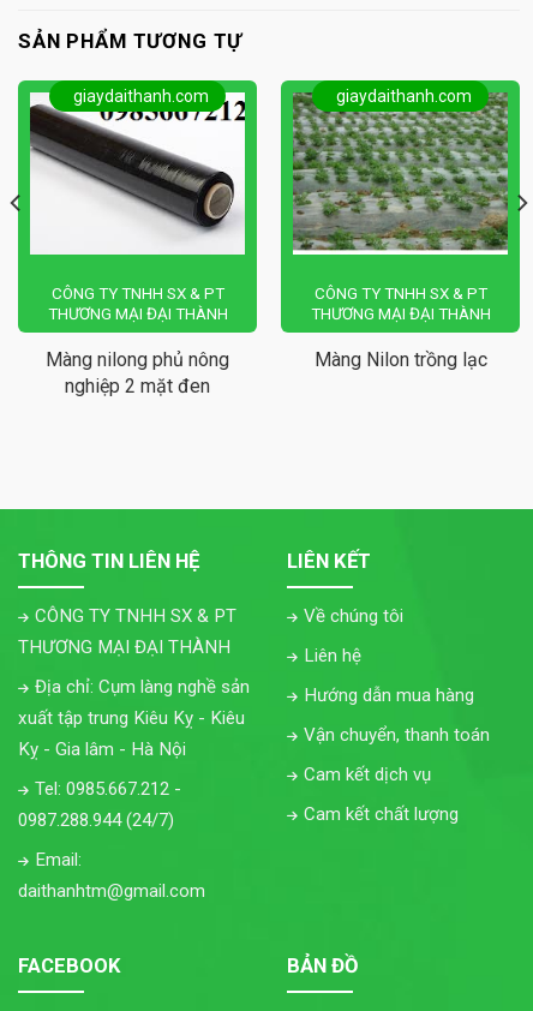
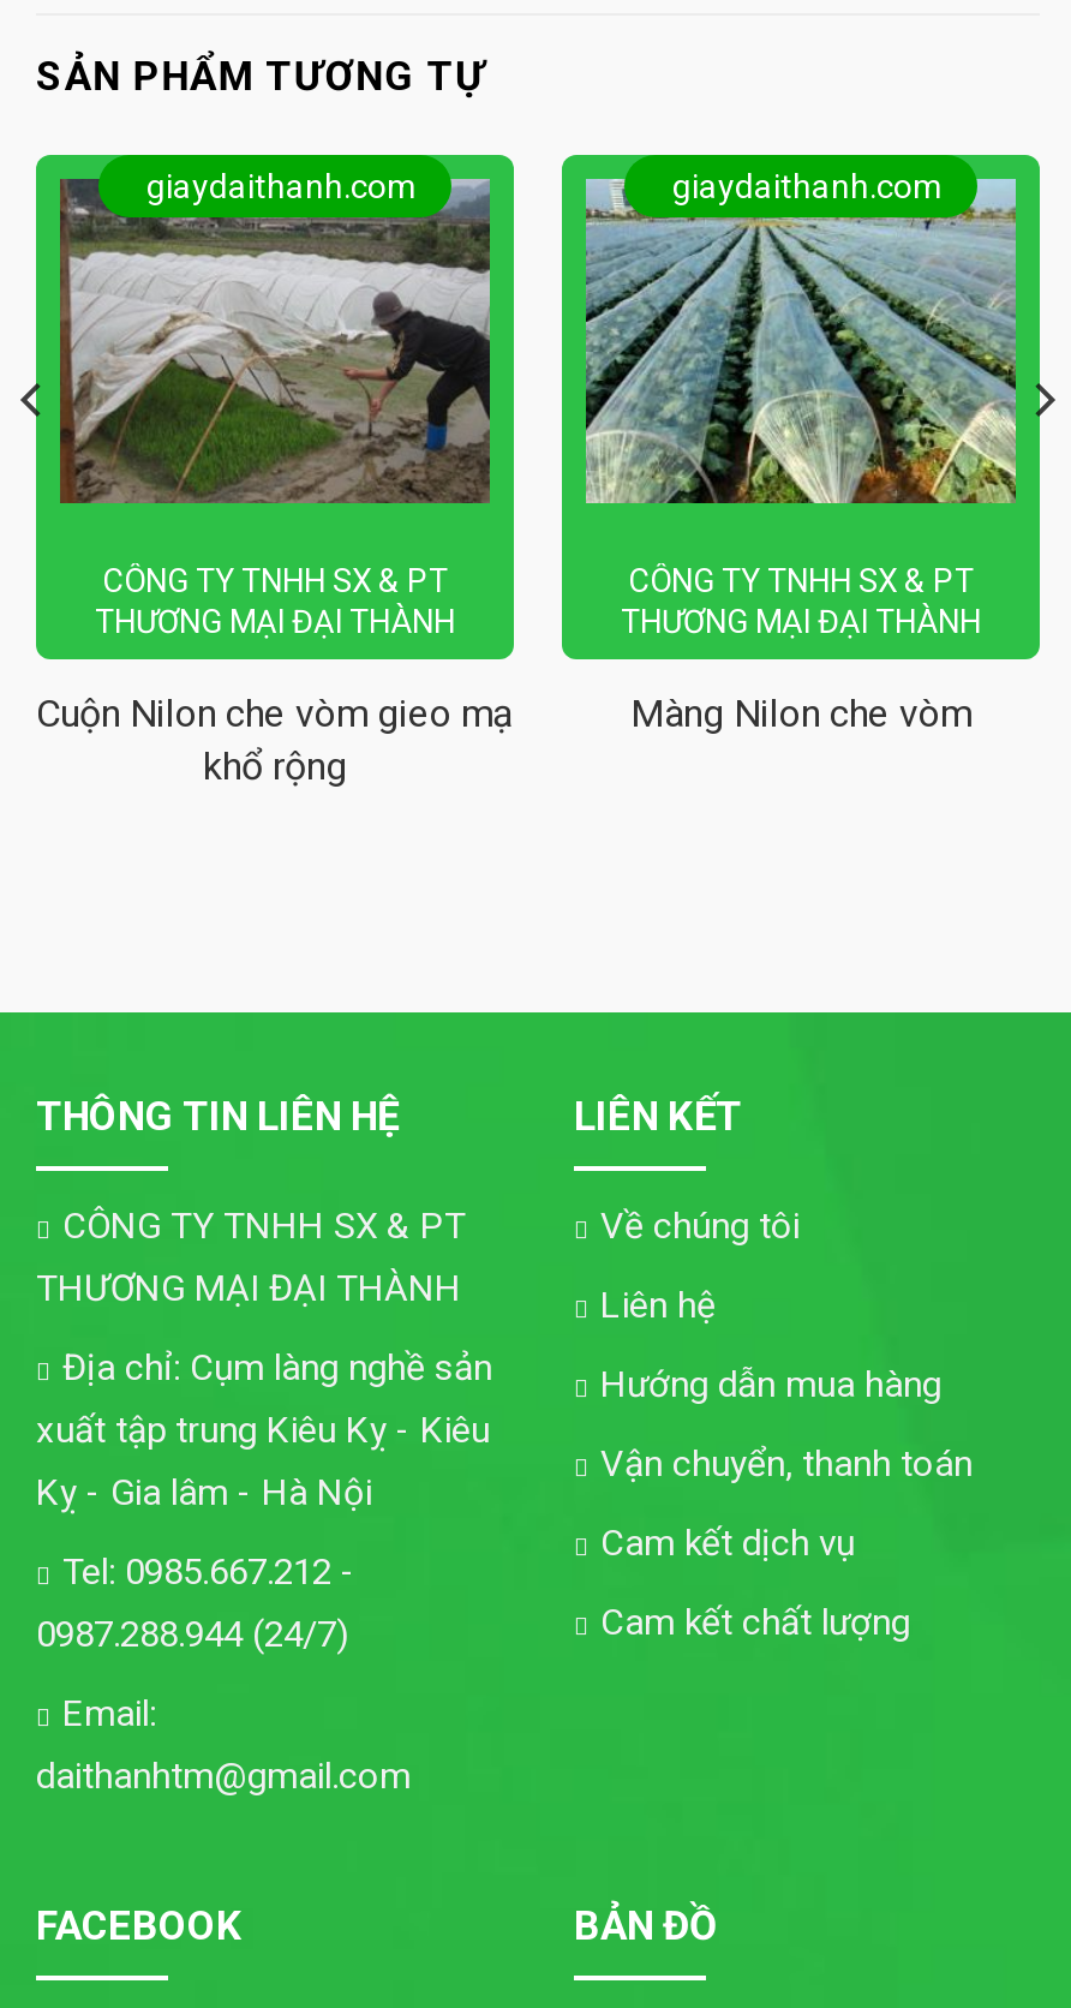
- [image]
+ [image]

- [image]
+ [image]

- Màng nilong phủ nông
- nghiệp 2 mặt đen
+ Cuộn Nilon che vòm gieo mạ
+ khổ rộng

- Màng Nilon trồng lạc
+ Màng Nilon che vòm
